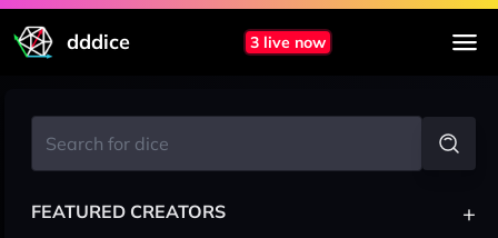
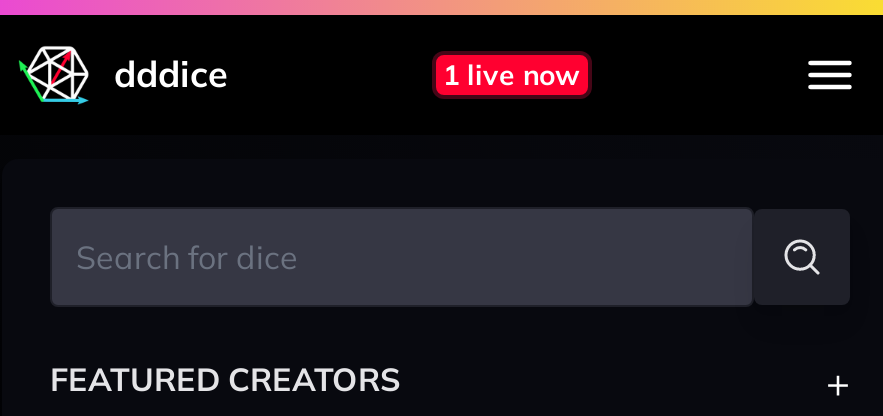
- 3 live now
+ 1 live now
